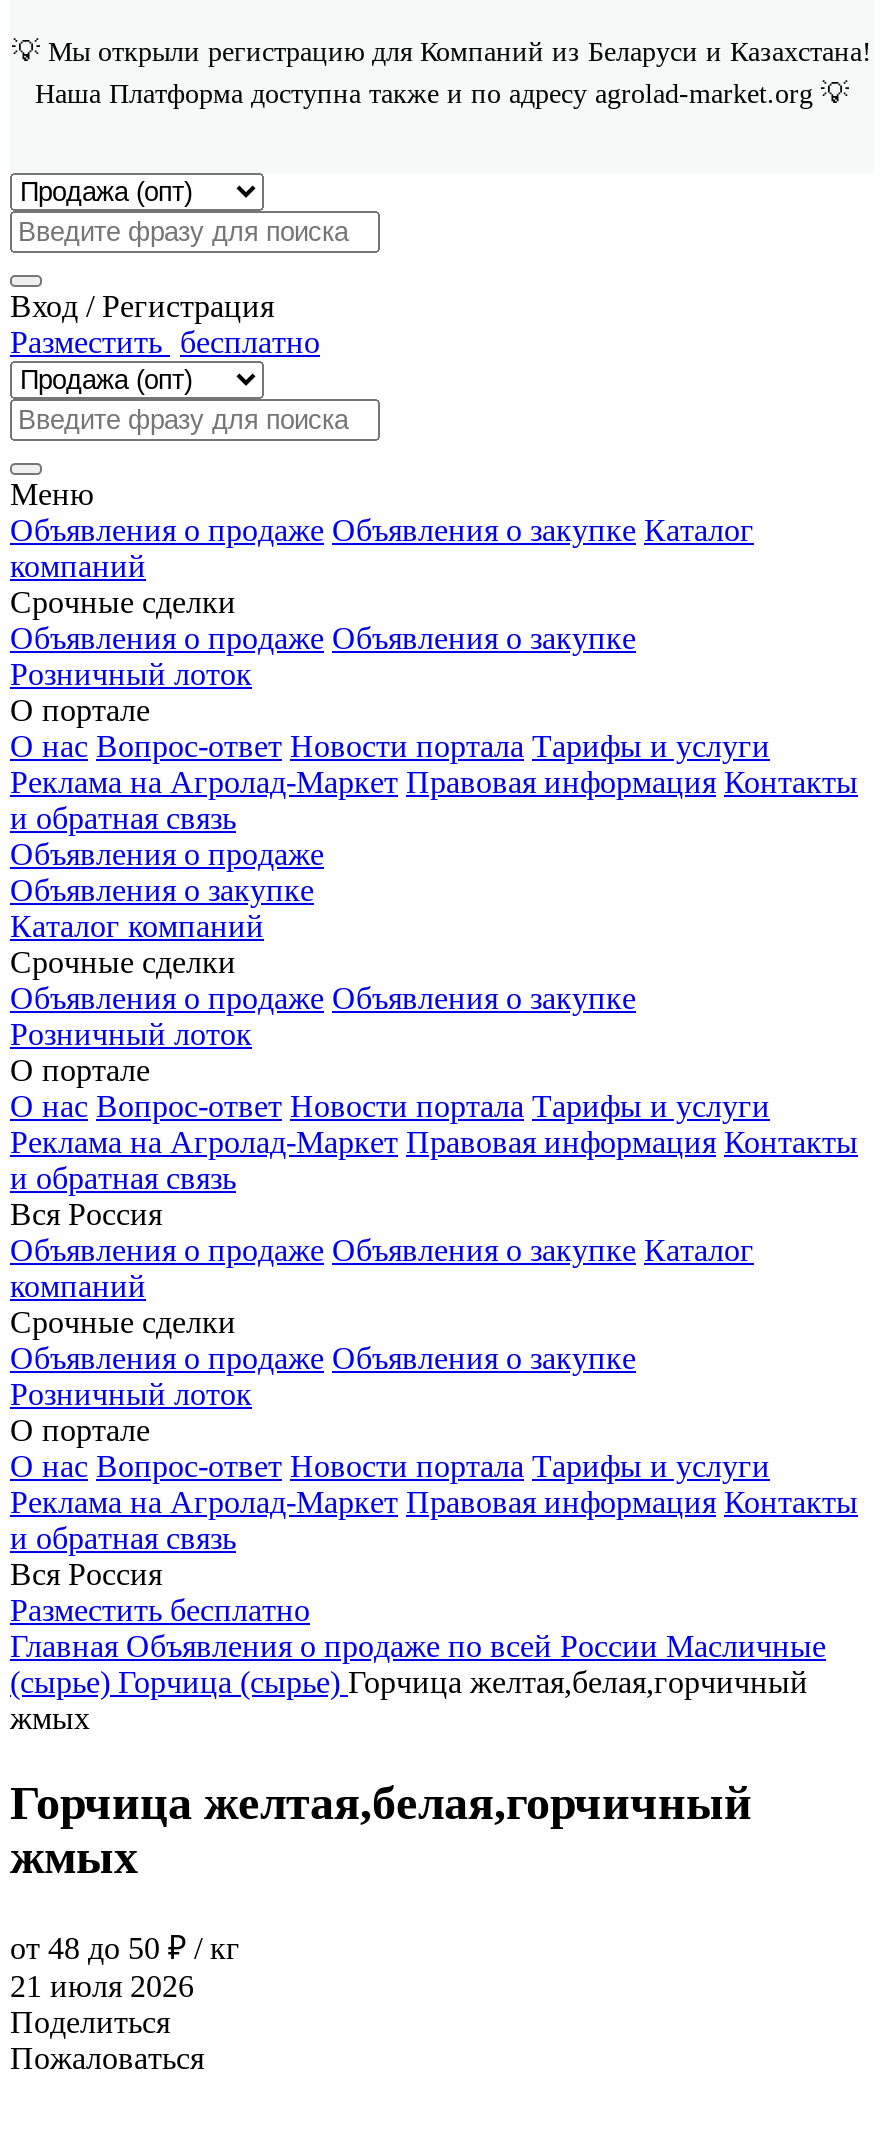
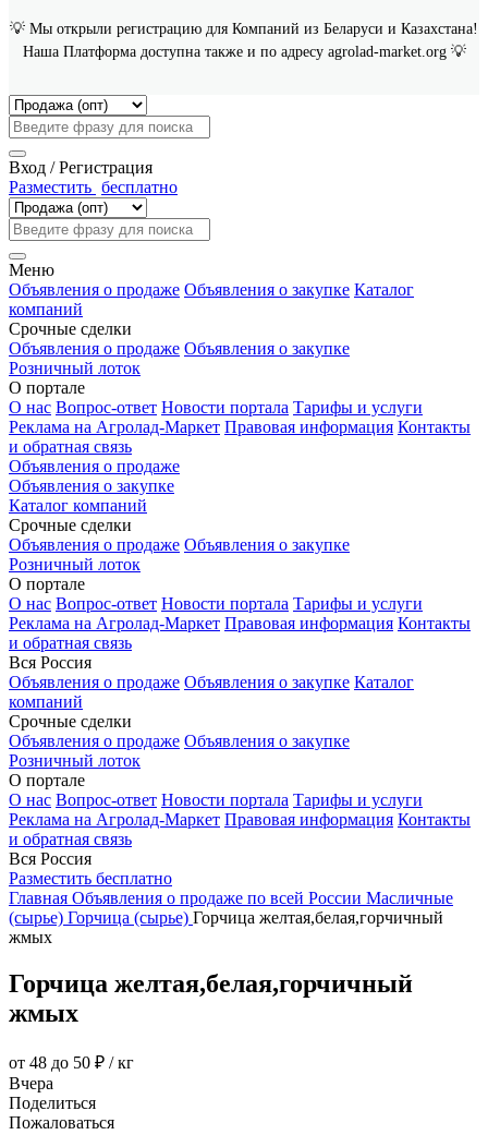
- 21 июля 2026
+ Вчера
